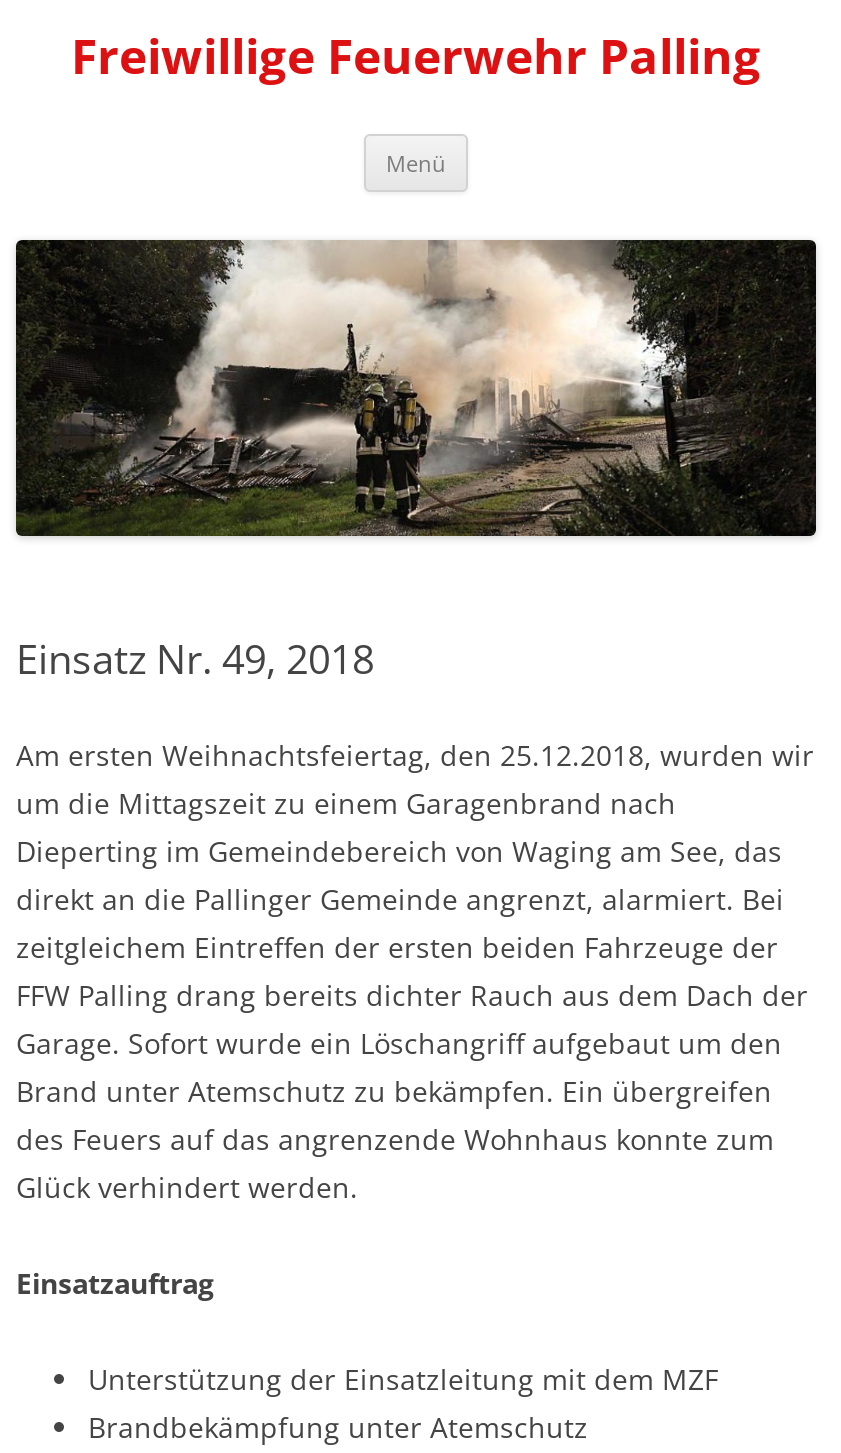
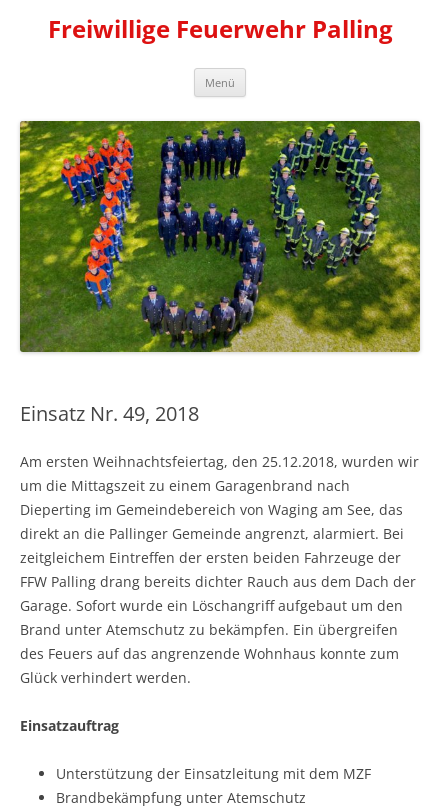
- [image]
+ [image]
